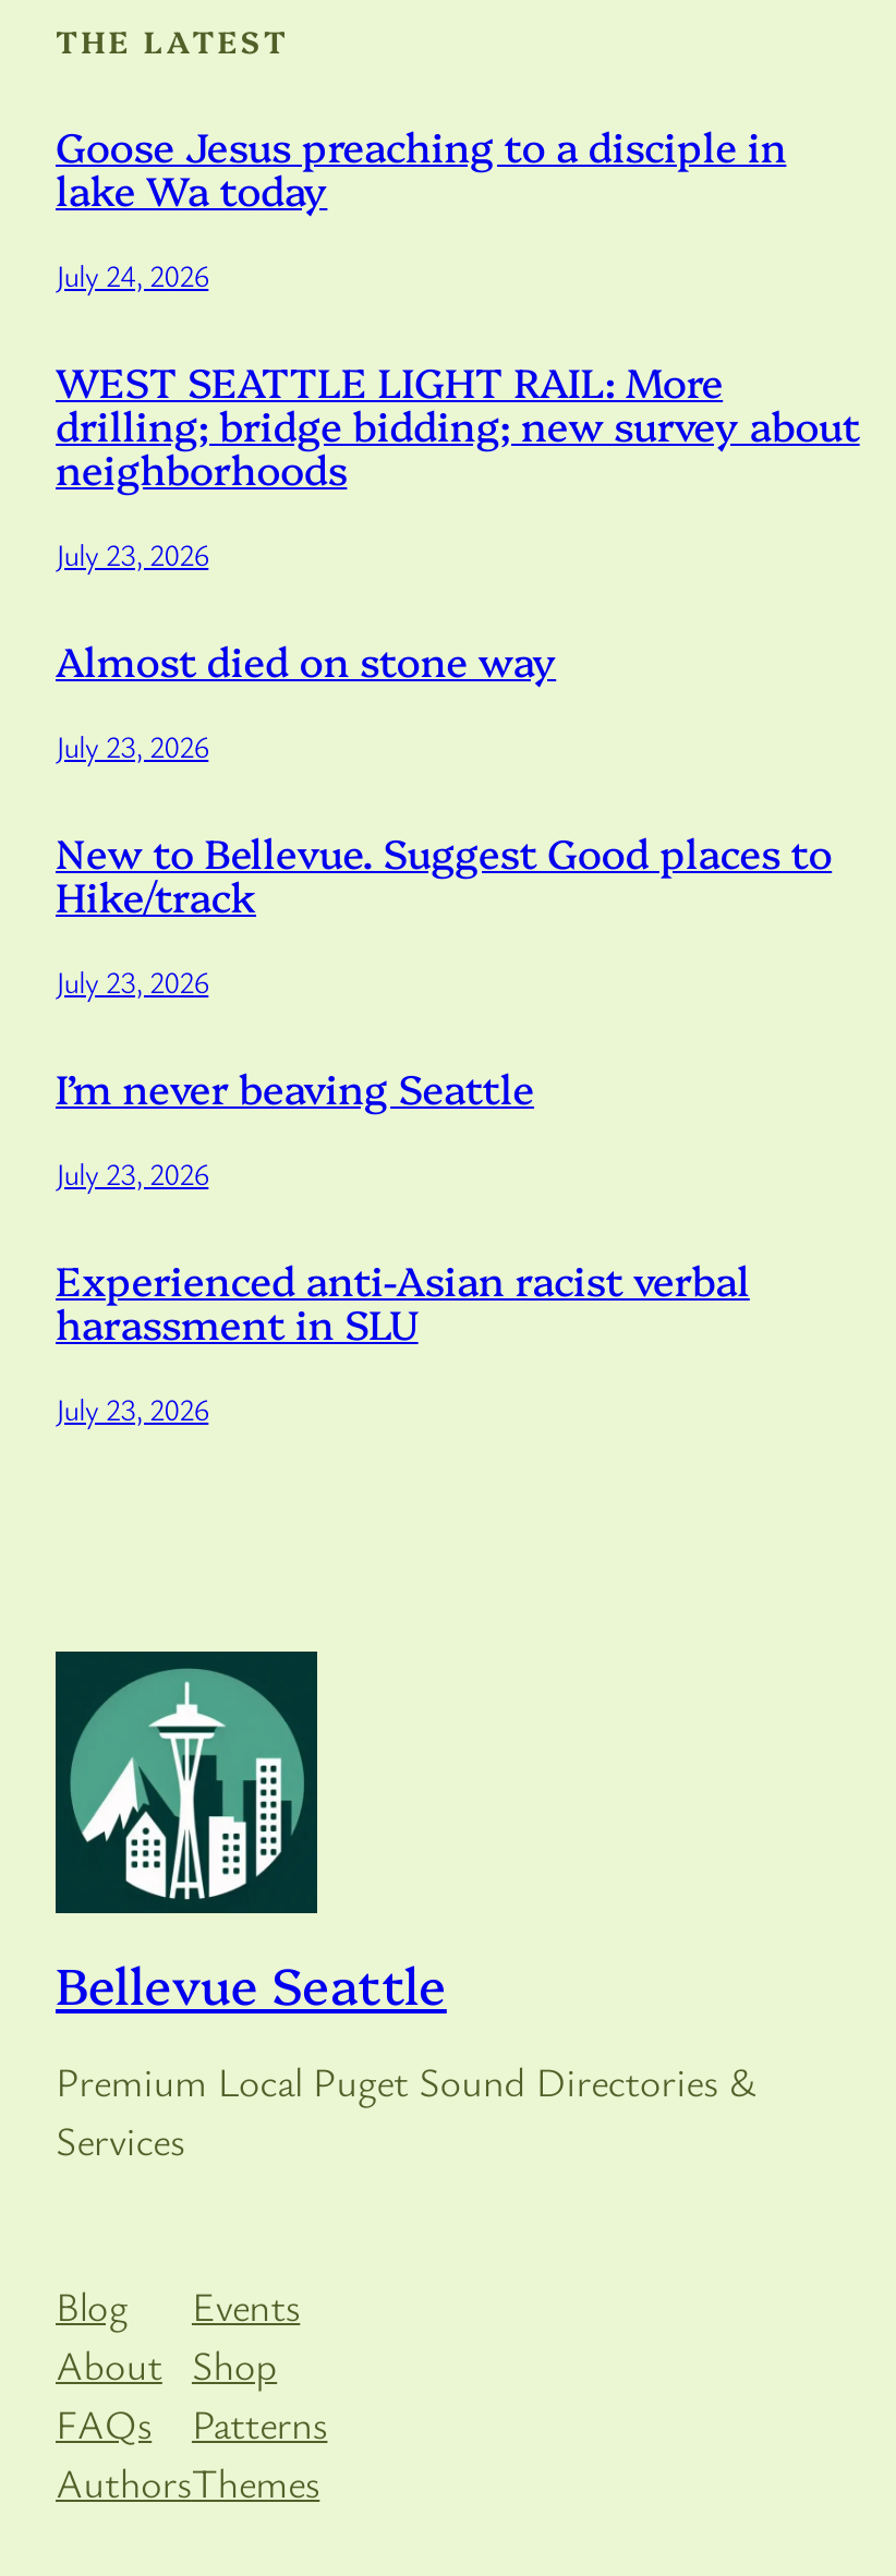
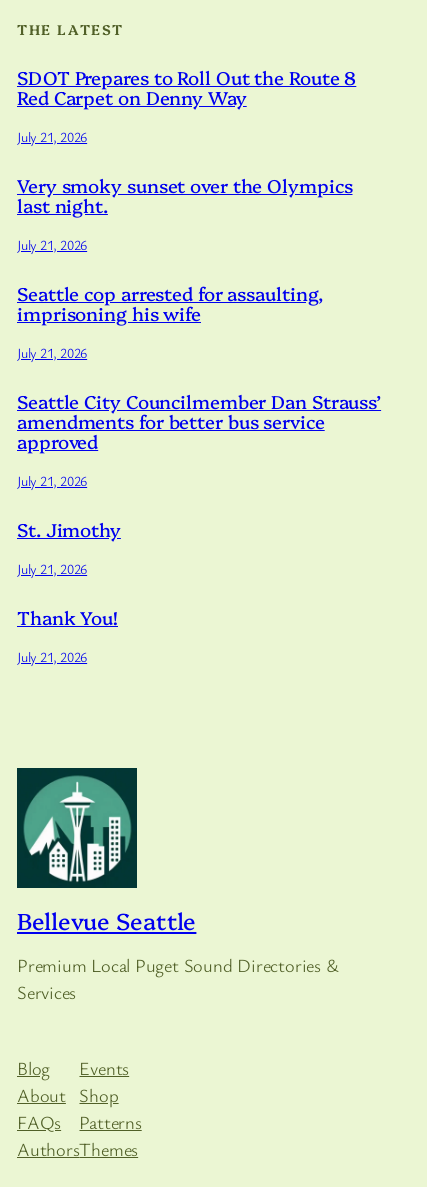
- Goose Jesus preaching to a disciple in
- lake Wa today
+ SDOT Prepares to Roll Out the Route 8
+ Red Carpet on Denny Way

- July 24, 2026
+ July 21, 2026

- WEST SEATTLE LIGHT RAIL: More
- drilling; bridge bidding; new survey about
- neighborhoods
+ Very smoky sunset over the Olympics
+ last night.

- July 23, 2026
+ July 21, 2026

- Almost died on stone way
+ Seattle cop arrested for assaulting,
+ imprisoning his wife

- July 23, 2026
+ July 21, 2026

- New to Bellevue. Suggest Good places to
- Hike/track
+ Seattle City Councilmember Dan Strauss’
+ amendments for better bus service
+ approved

- July 23, 2026
+ July 21, 2026

- I’m never beaving Seattle
+ St. Jimothy

- July 23, 2026
+ July 21, 2026

- Experienced anti-Asian racist verbal
- harassment in SLU
+ Thank You!

- July 23, 2026
+ July 21, 2026
